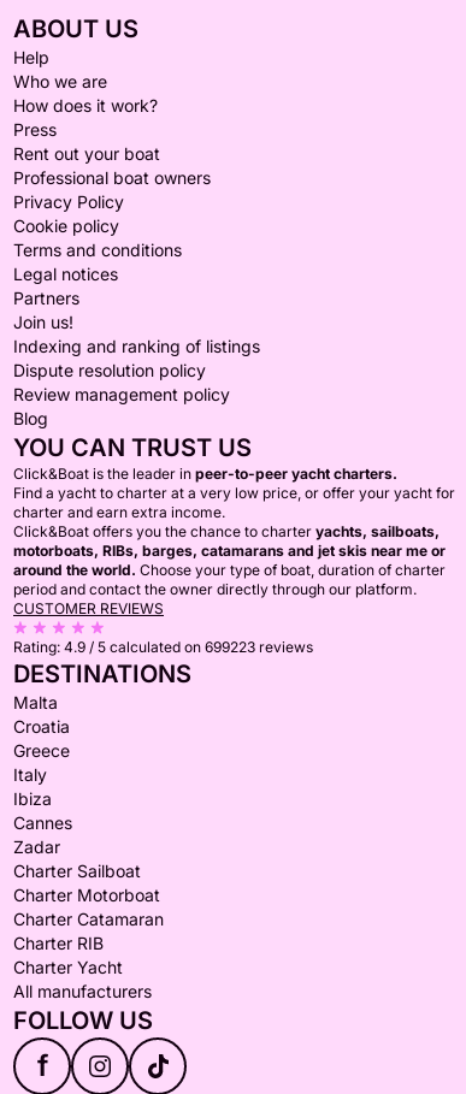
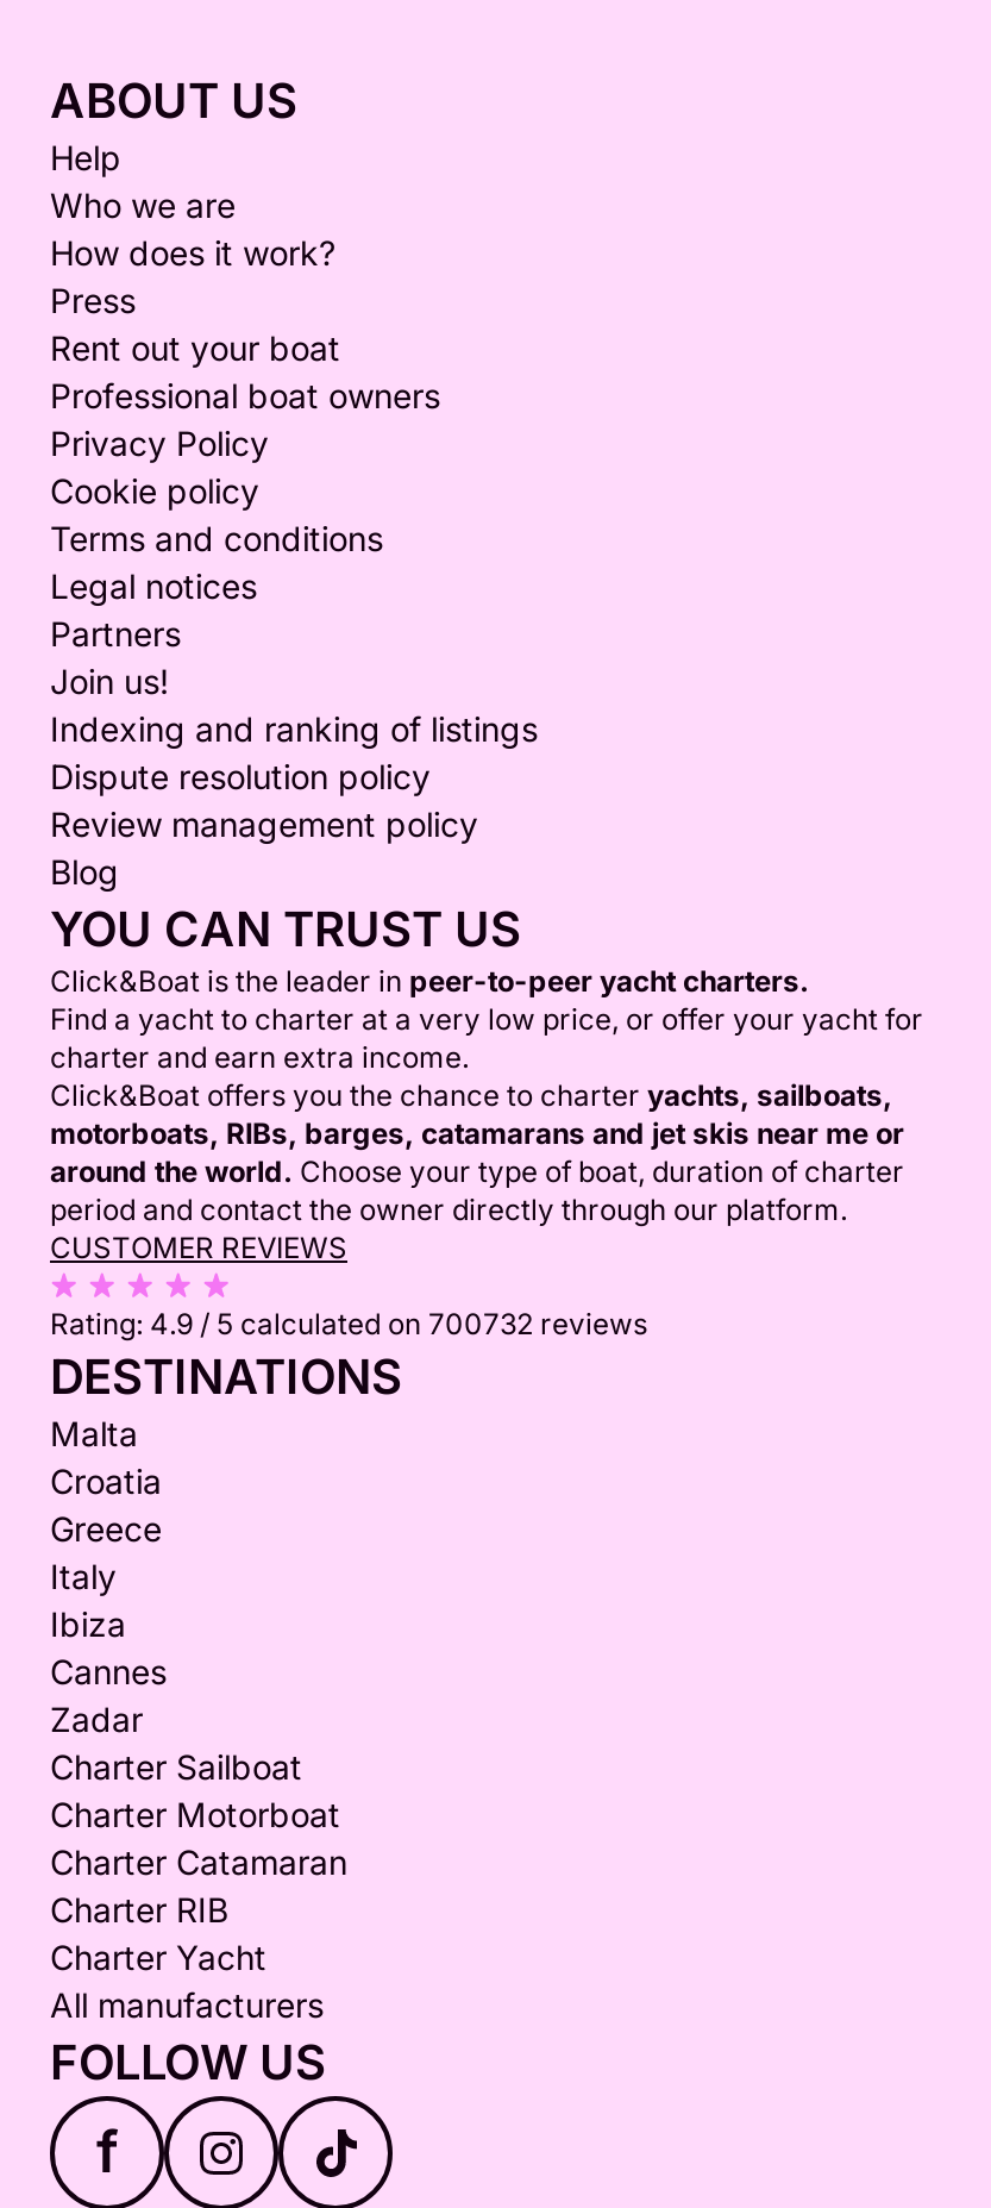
- Rating: 4.9 / 5 calculated on 699223 reviews
+ Rating: 4.9 / 5 calculated on 700732 reviews
